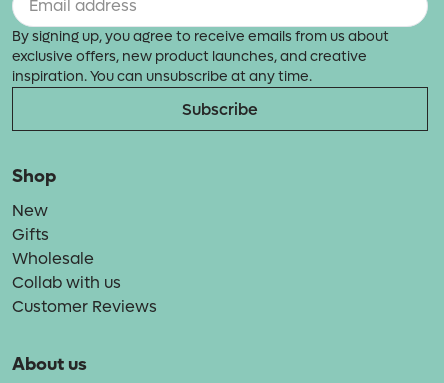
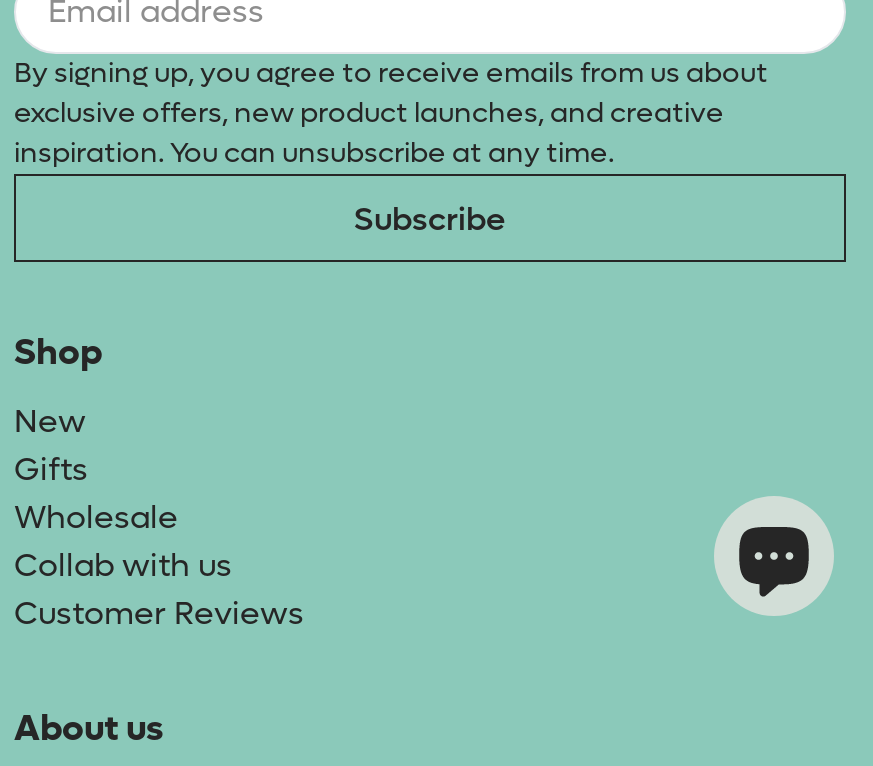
+ [image]
